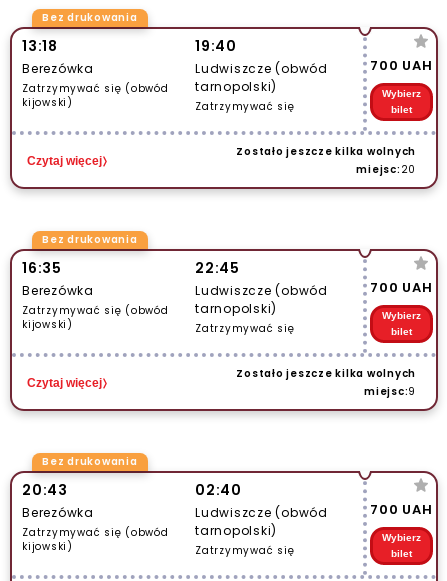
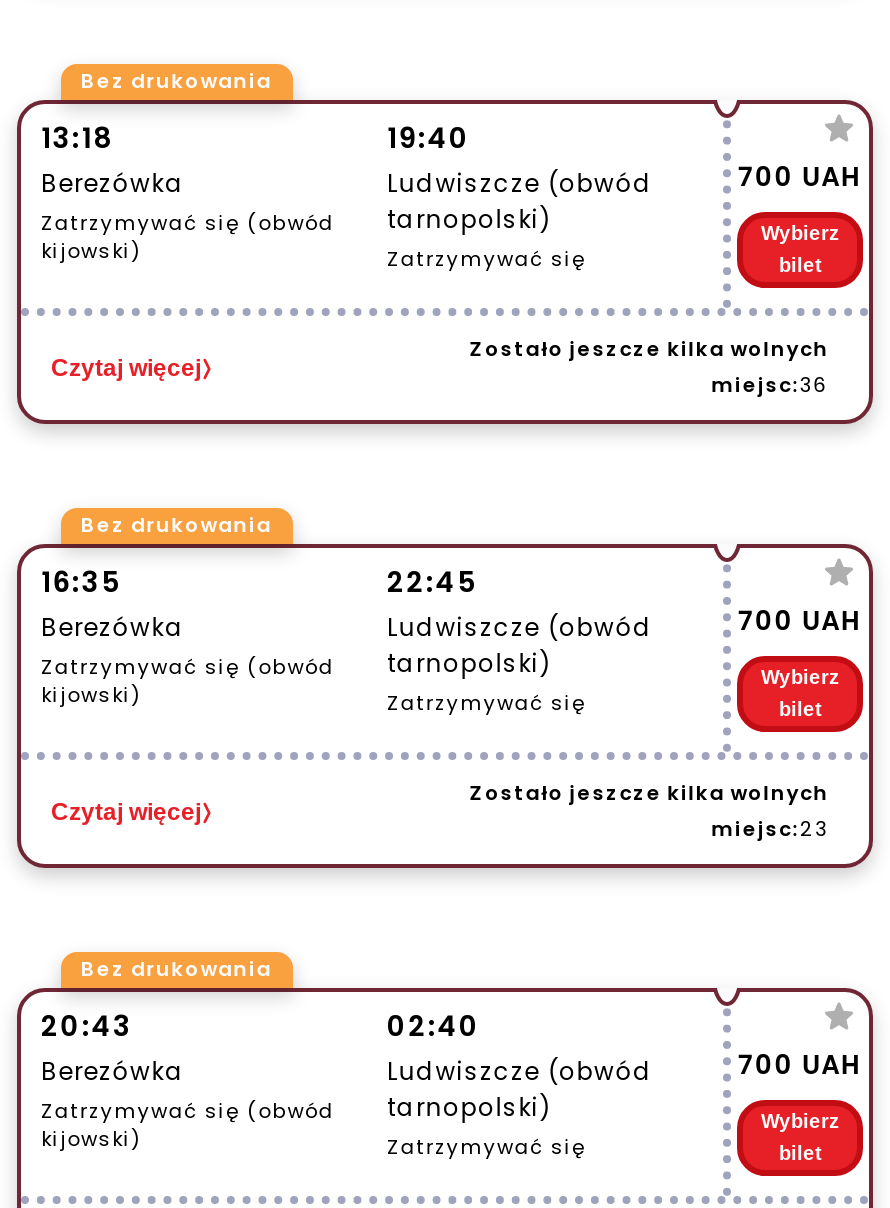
- miejsc:20
+ miejsc:36

- miejsc:9
+ miejsc:23
